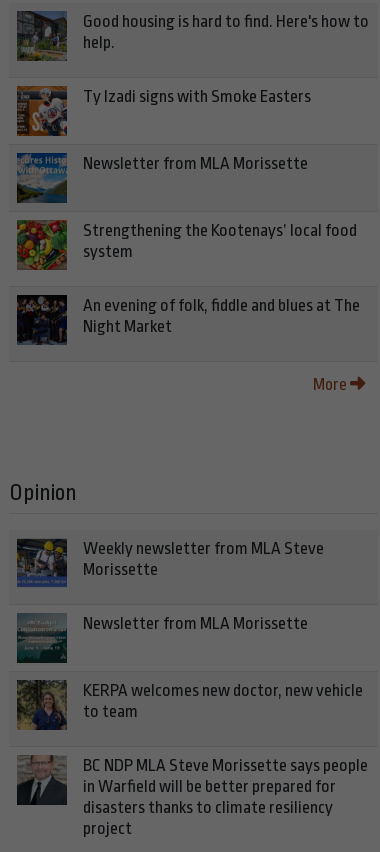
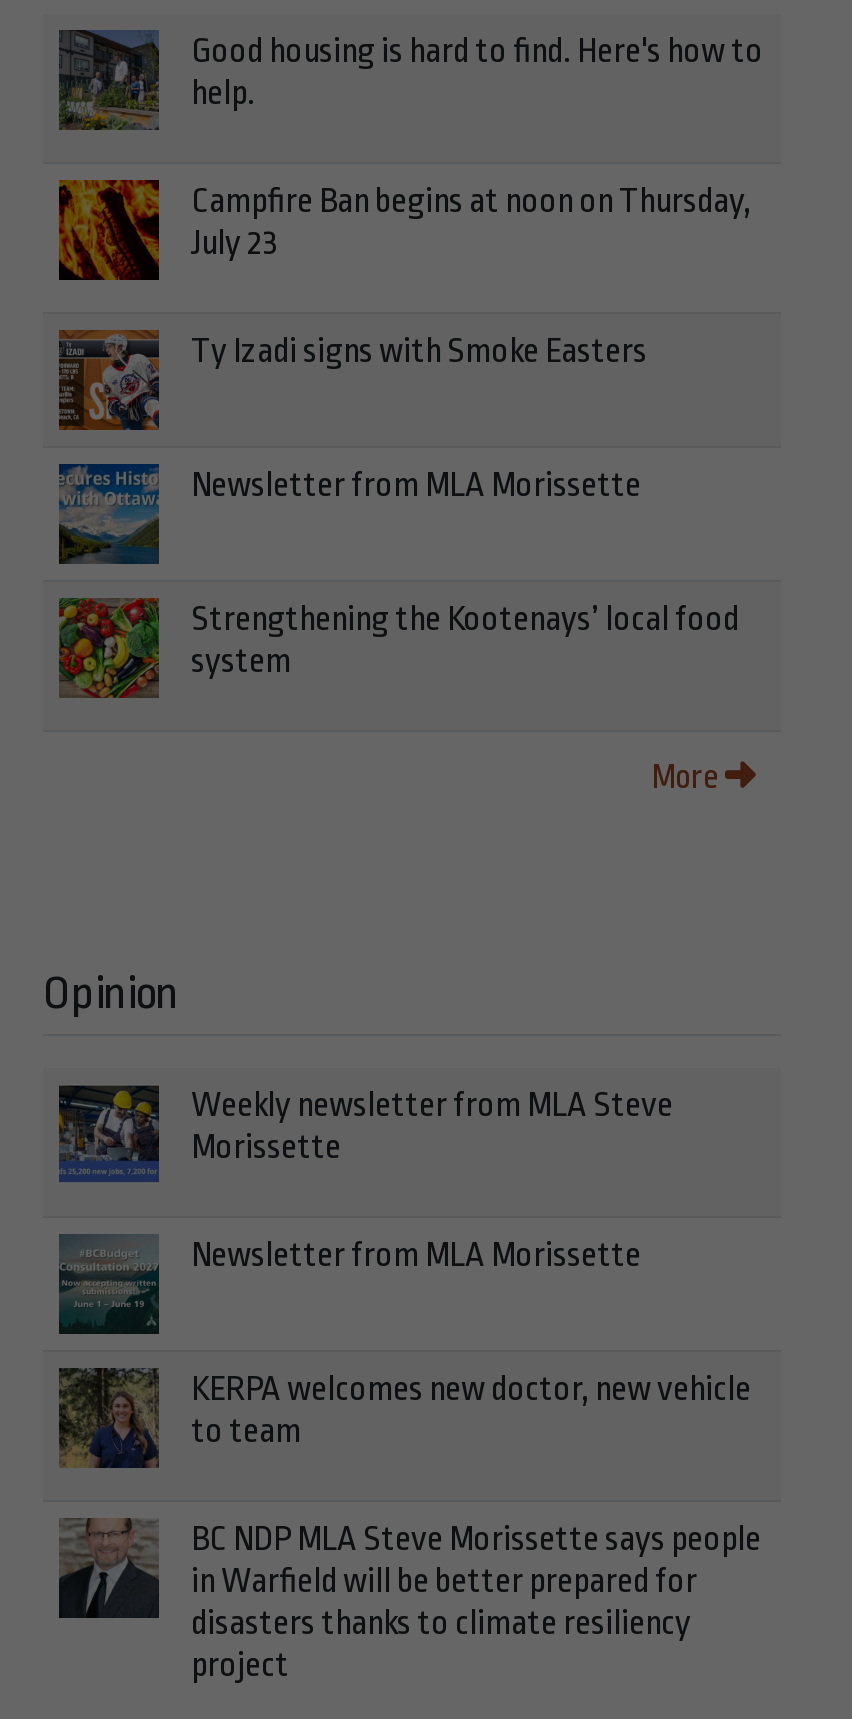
+ [image]
+ Campfire Ban begins at noon on Thursday,
+ July 23

moved down: [image] | Ty Izadi signs with Smoke Easters | Newsletter from MLA Morissette | Strengthening the Kootenays’ local food | system

- [image]
- An evening of folk, fiddle and blues at The
- Night Market
